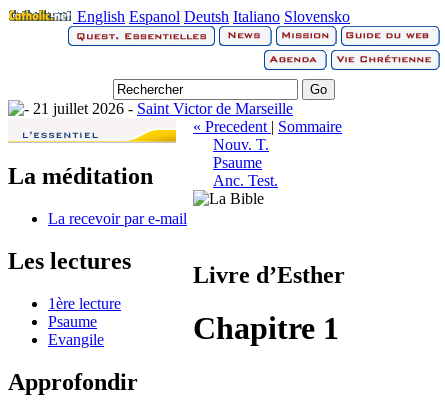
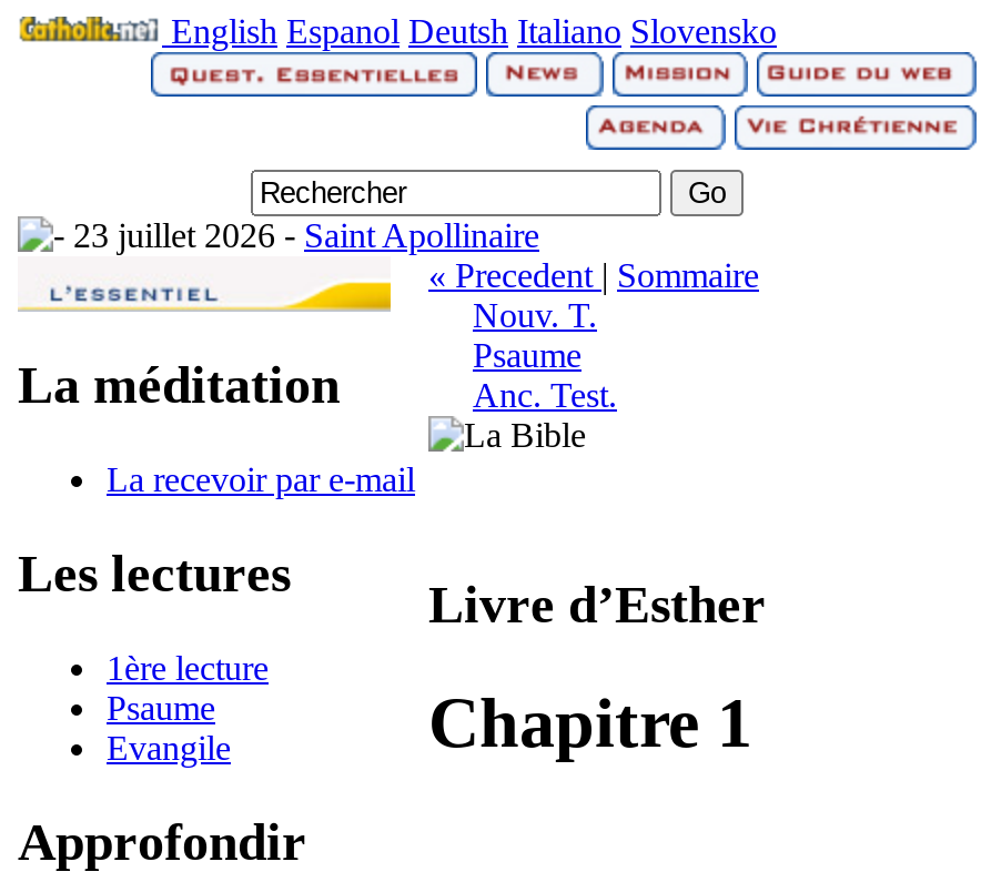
- 21 juillet 2026 -Saint Victor de Marseille
+ 23 juillet 2026 -Saint Apollinaire
